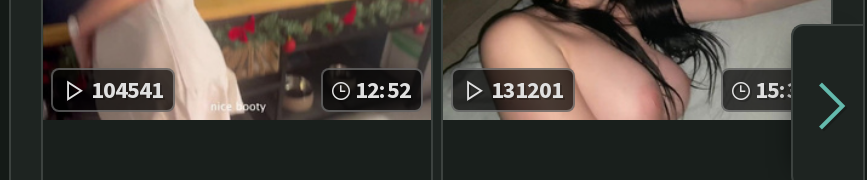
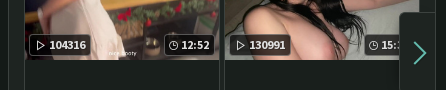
- 104541
+ 104316

- 131201
+ 130991
